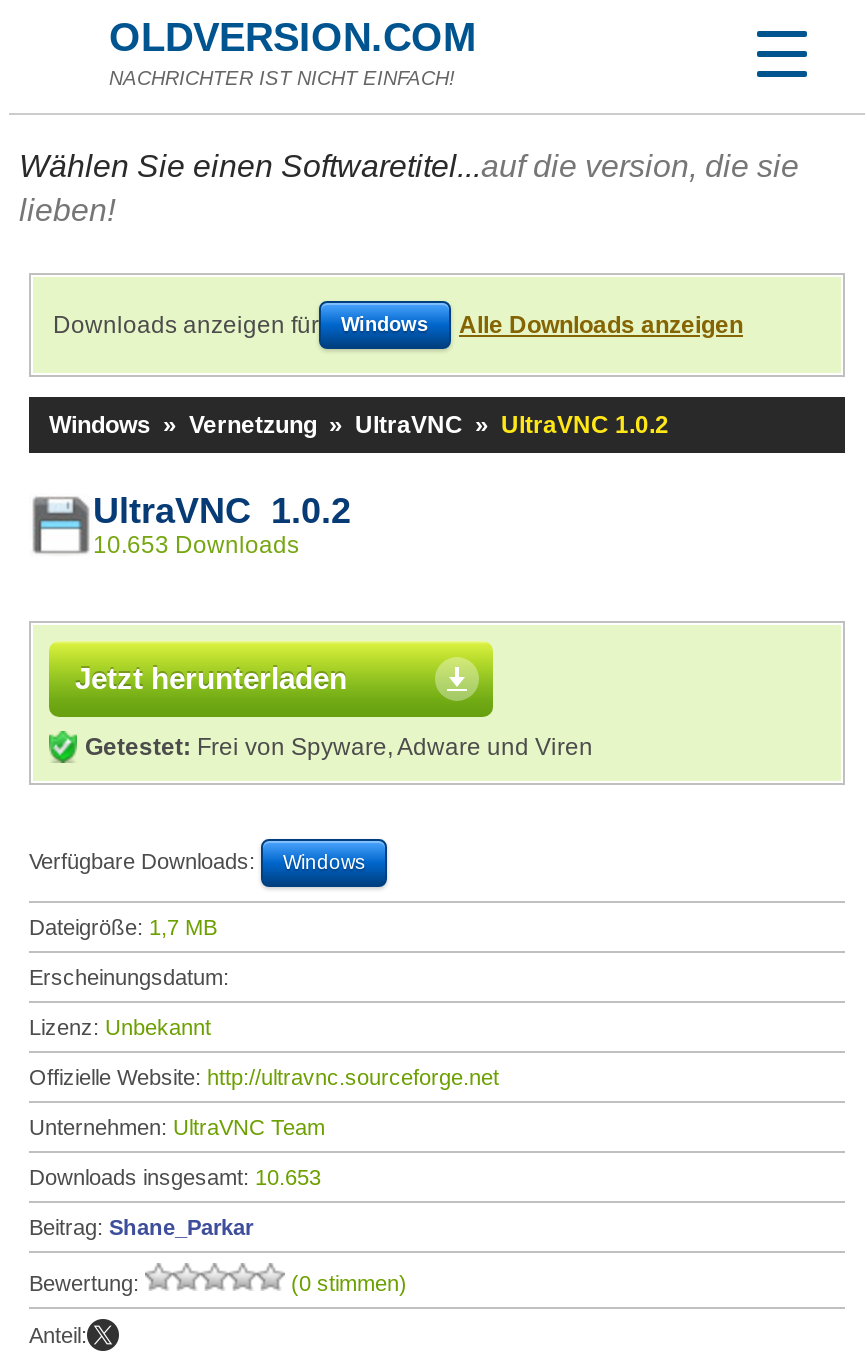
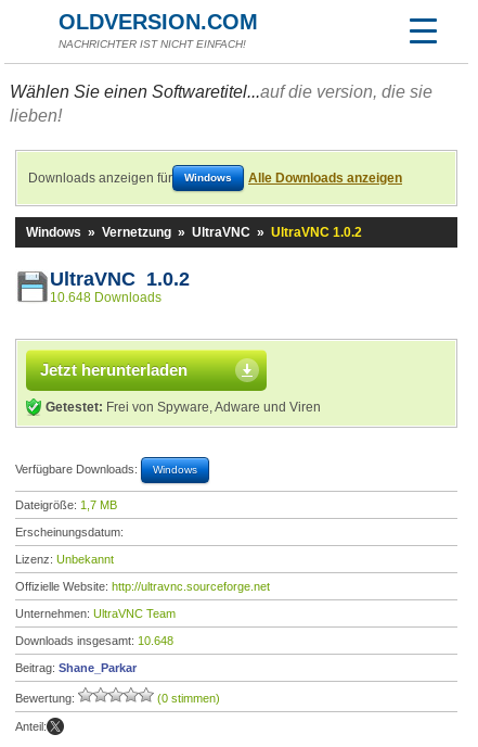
- 10.653 Downloads
+ 10.648 Downloads

- Downloads insgesamt: 10.653
+ Downloads insgesamt: 10.648
